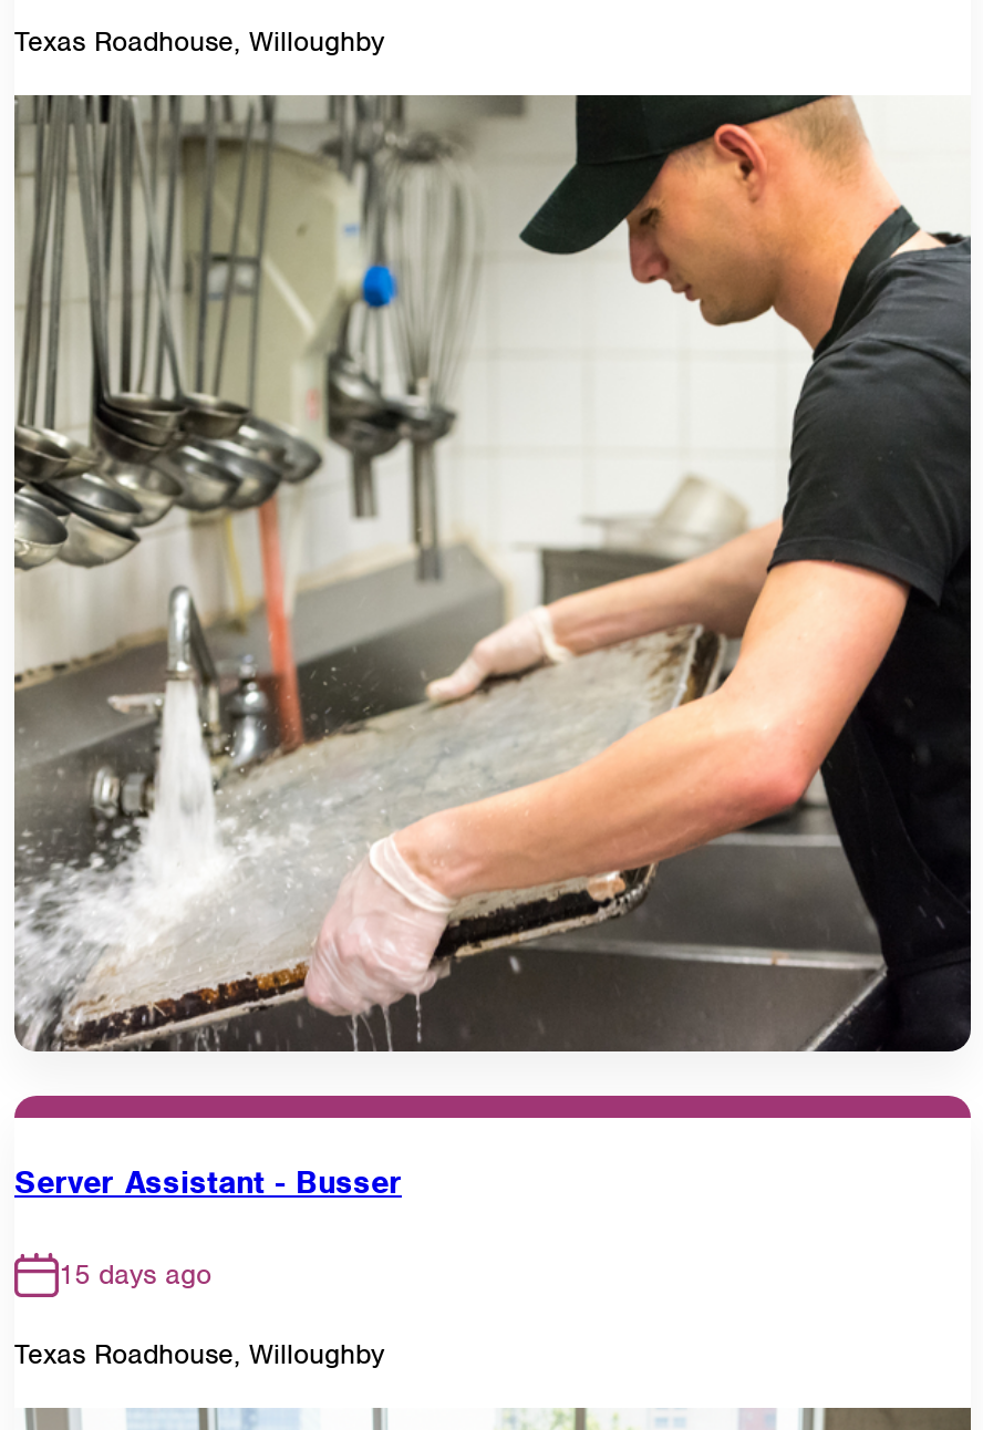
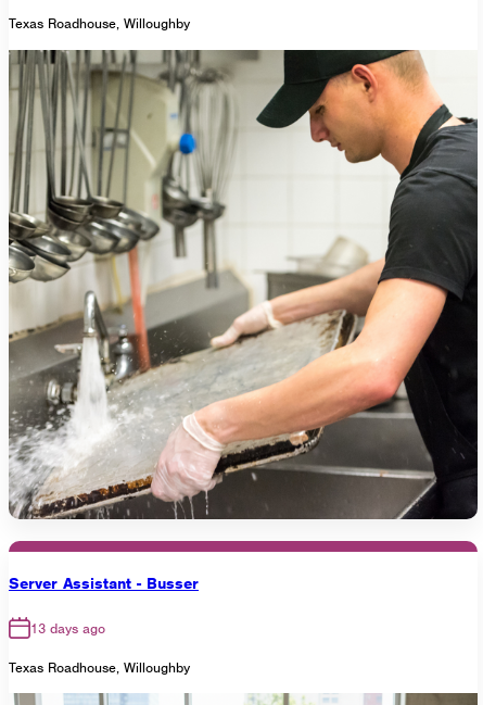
- 15 days ago
+ 13 days ago
